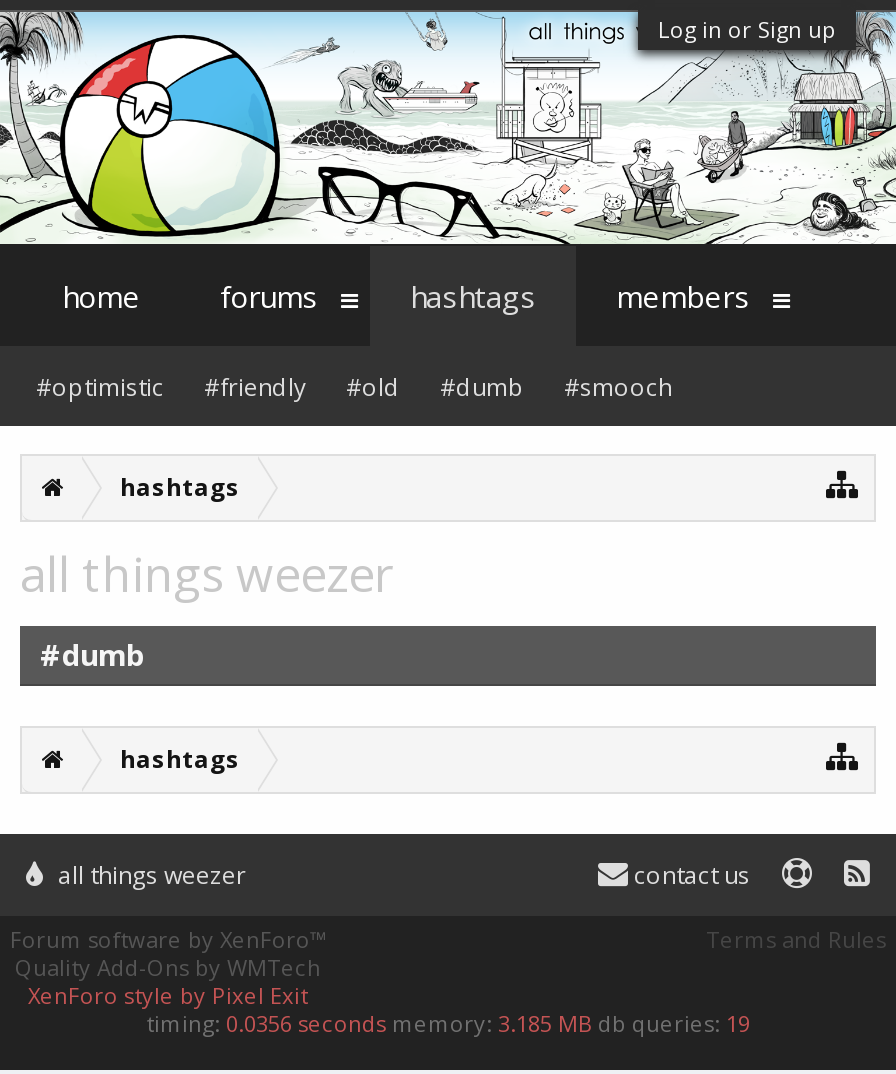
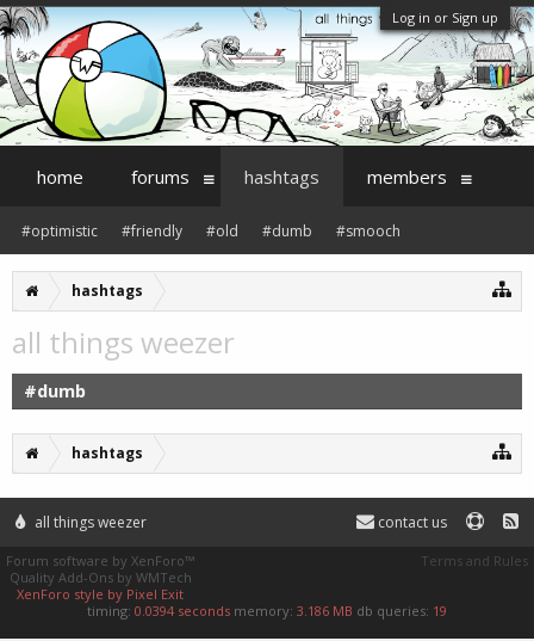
- timing: 0.0356 seconds memory: 3.185 MB db queries: 19
+ timing: 0.0394 seconds memory: 3.186 MB db queries: 19
